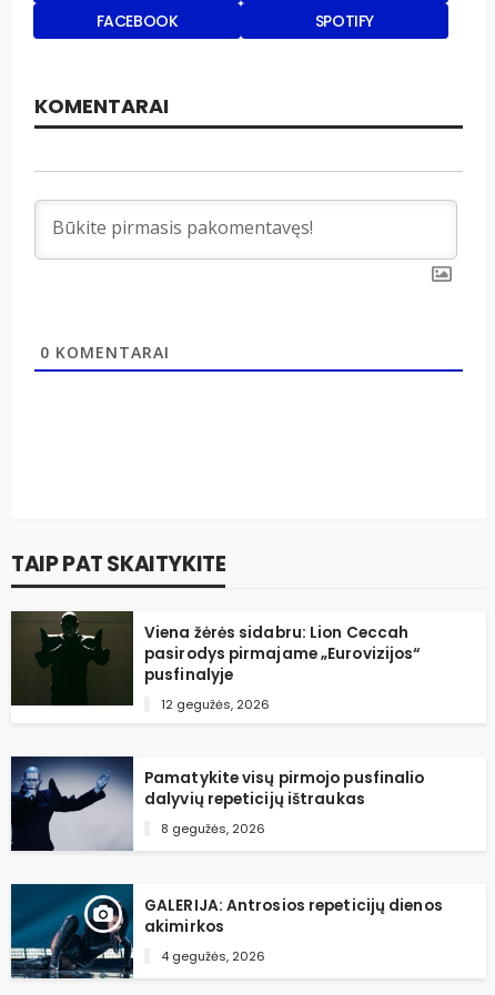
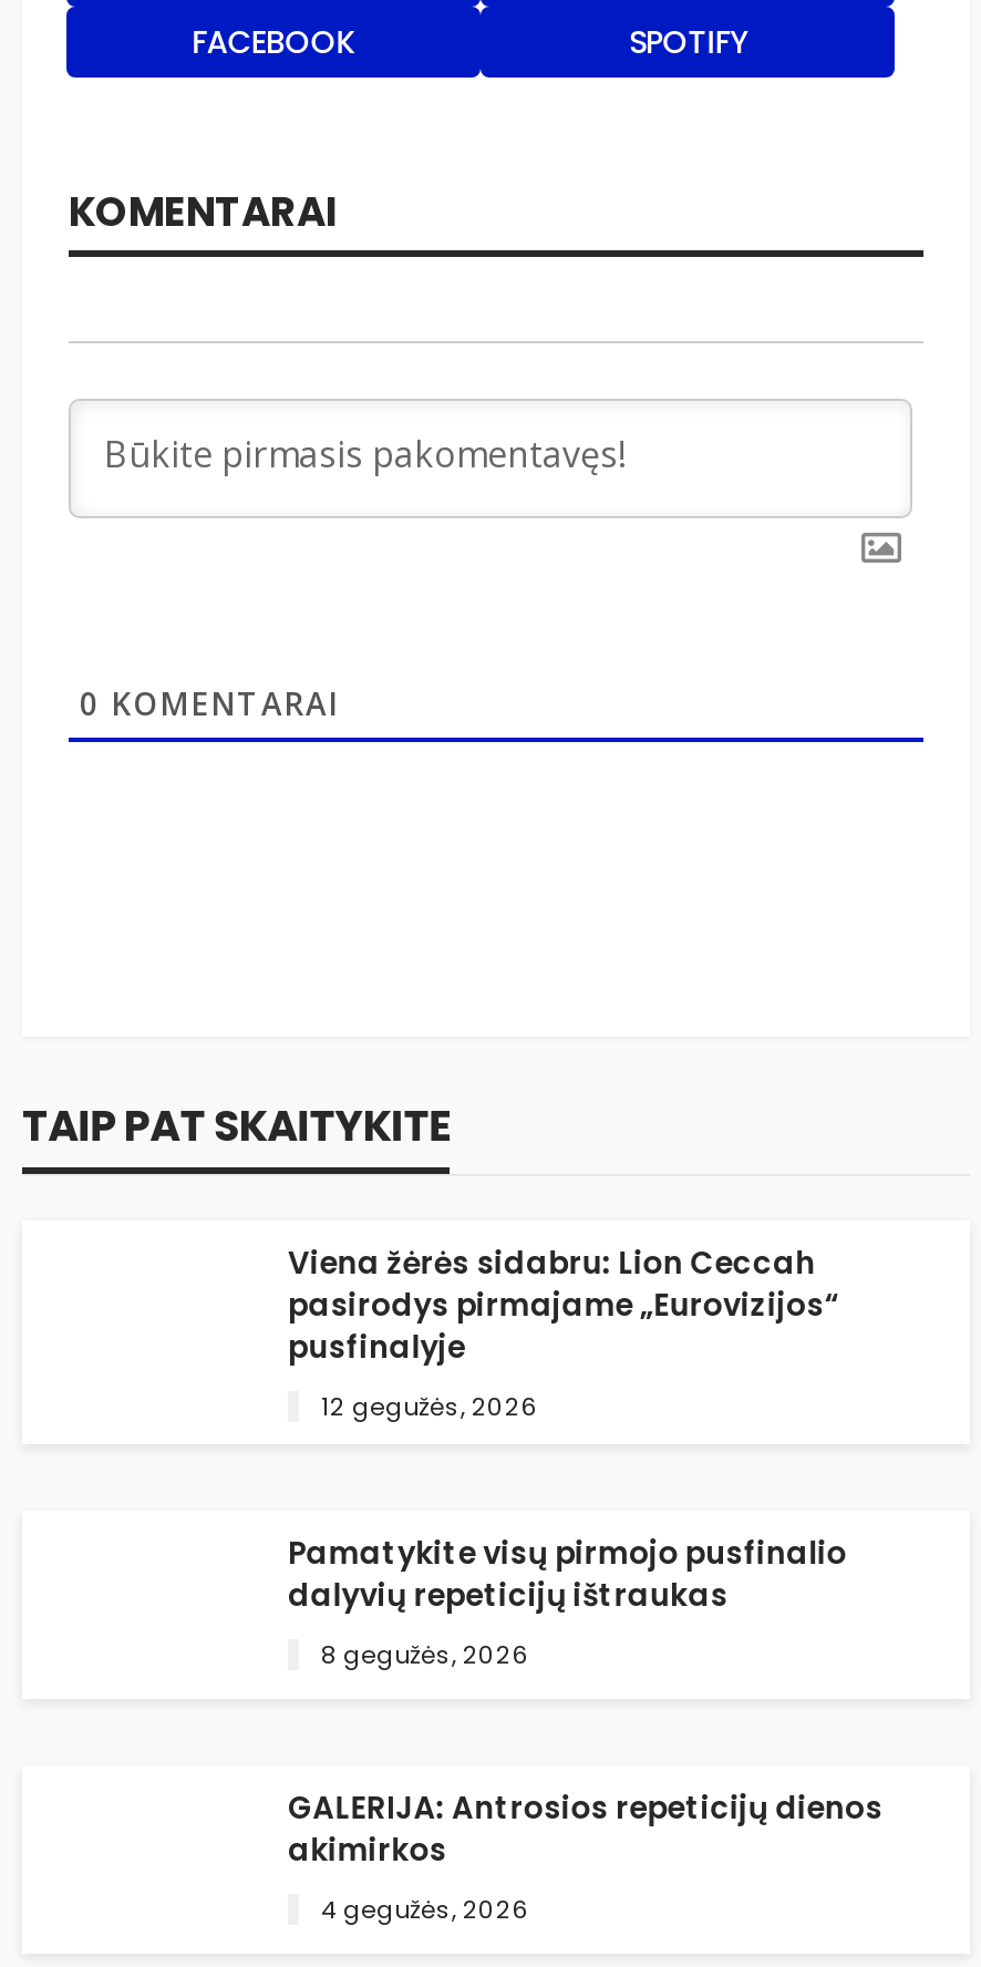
- [image]

- [image]

- [image]
